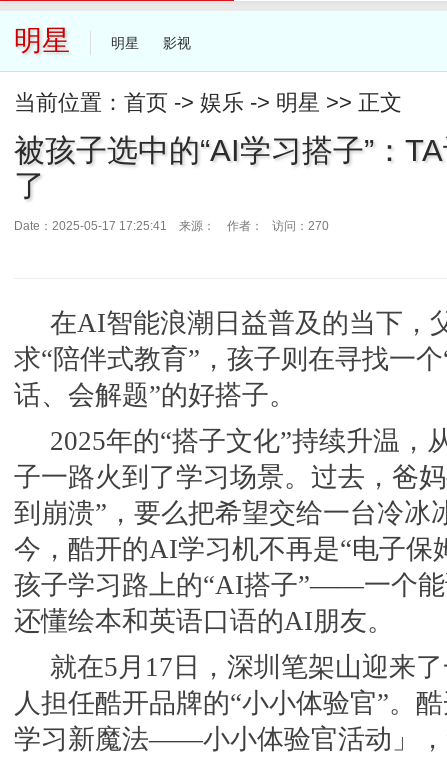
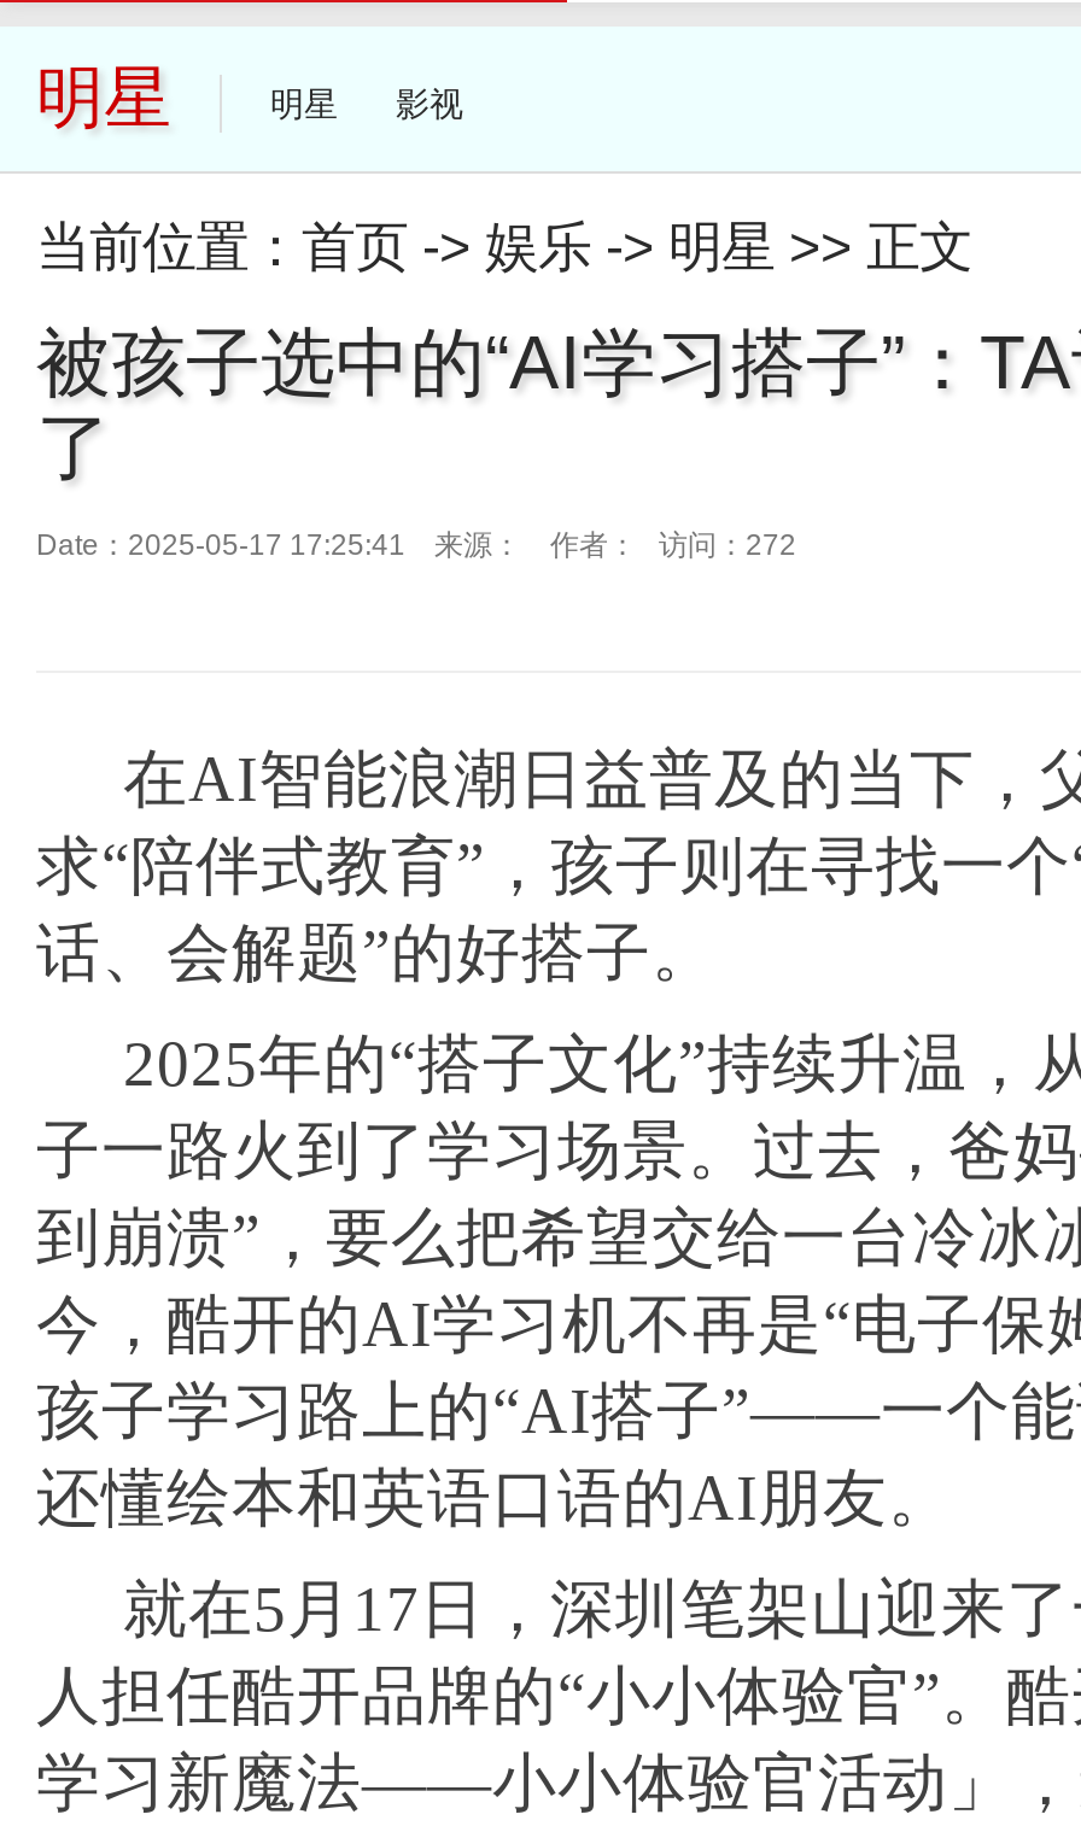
- Date：2025-05-17 17:25:41 来源：作者： 访问：270
+ Date：2025-05-17 17:25:41 来源：作者： 访问：272
